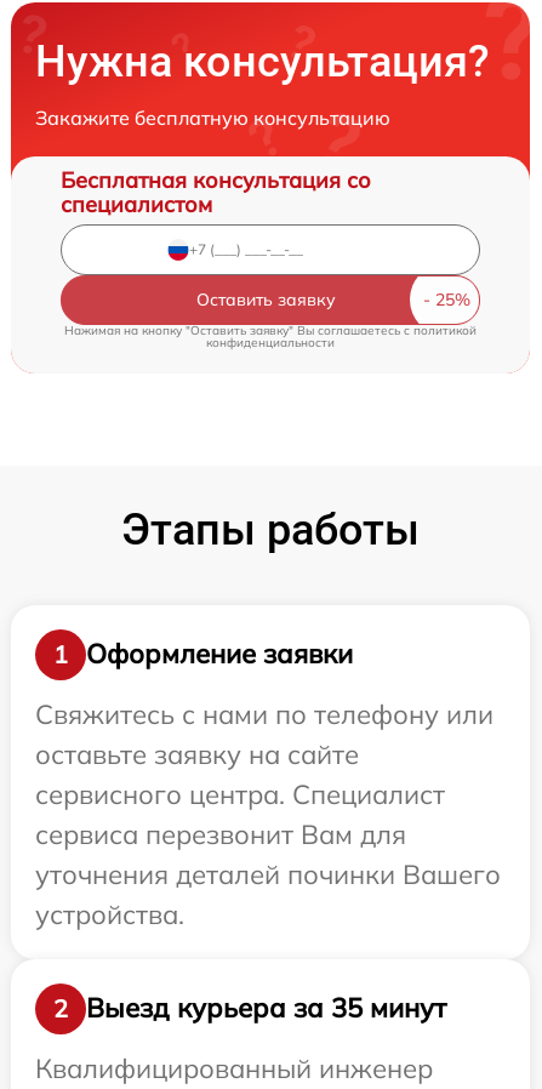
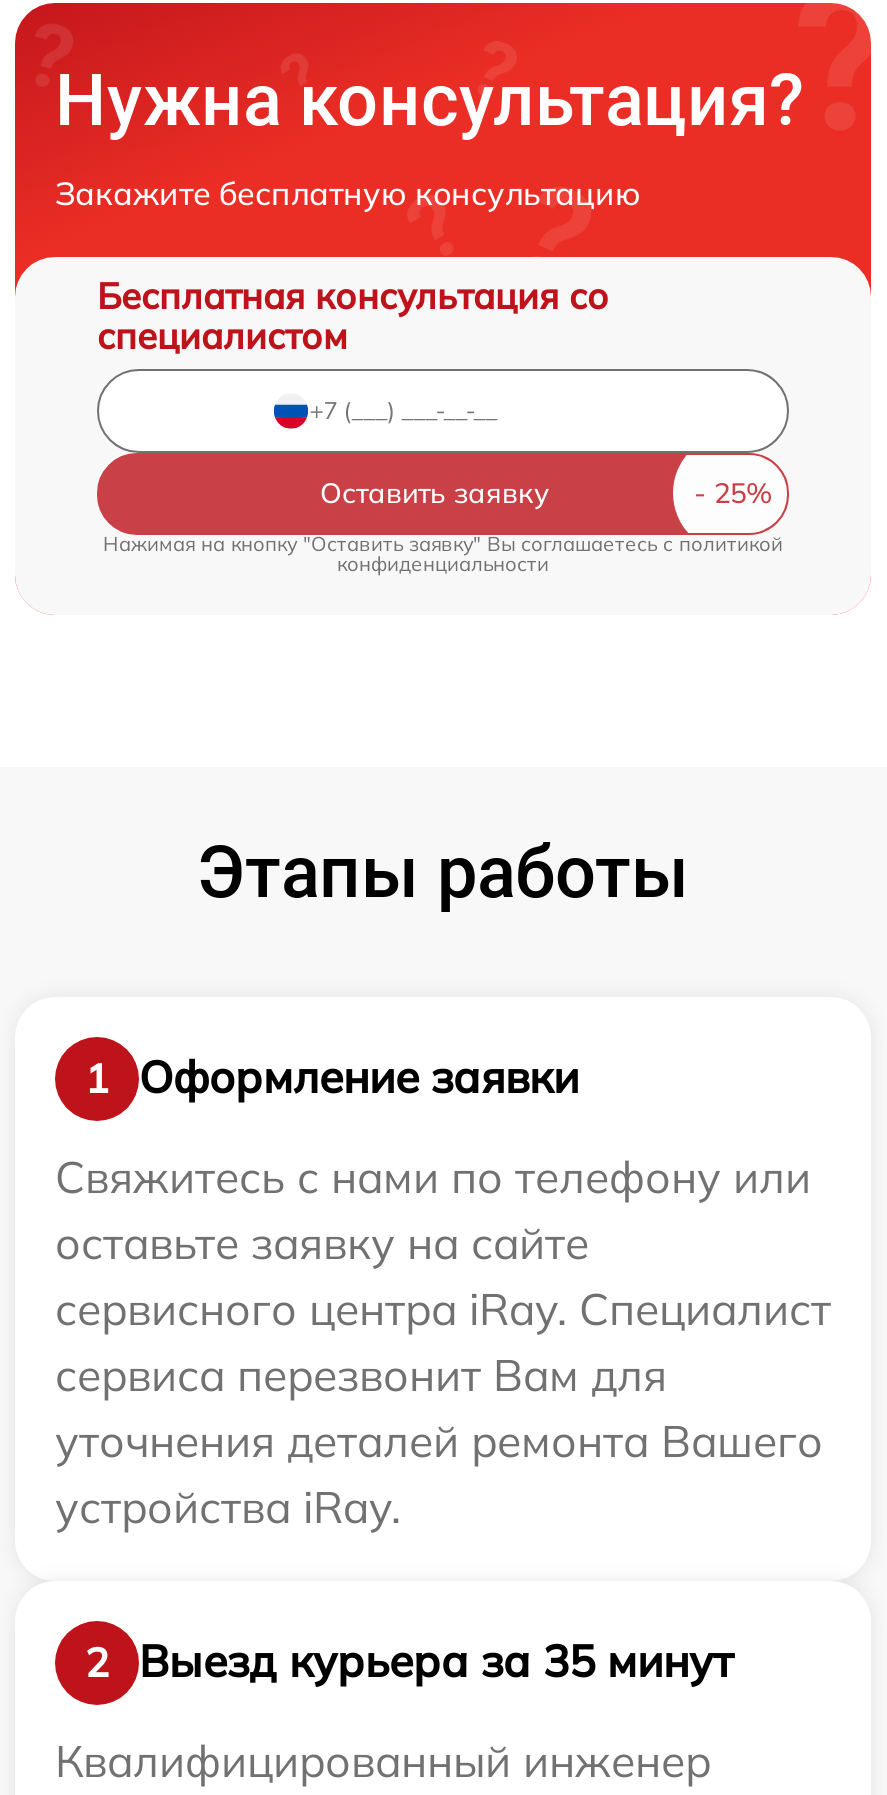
- сервисного центра. Специалист
+ сервисного центра iRay. Специалист

- уточнения деталей починки Вашего
- устройства.
+ уточнения деталей ремонта Вашего
+ устройства iRay.
